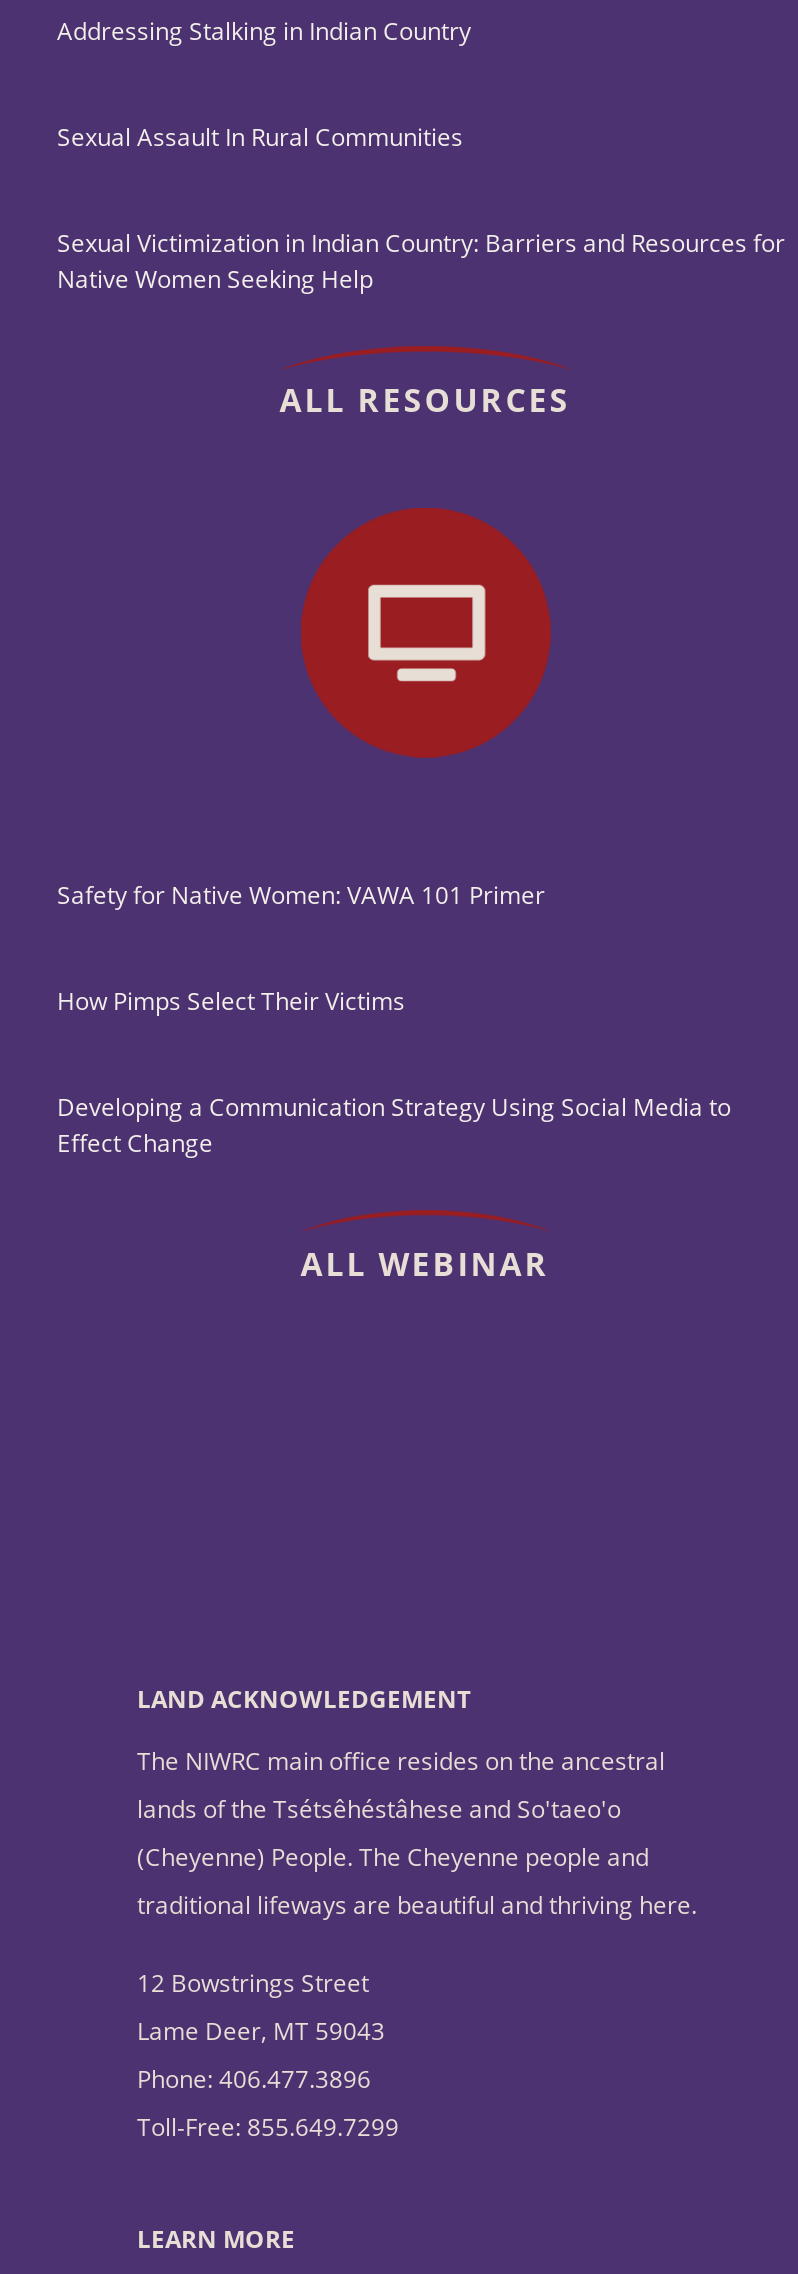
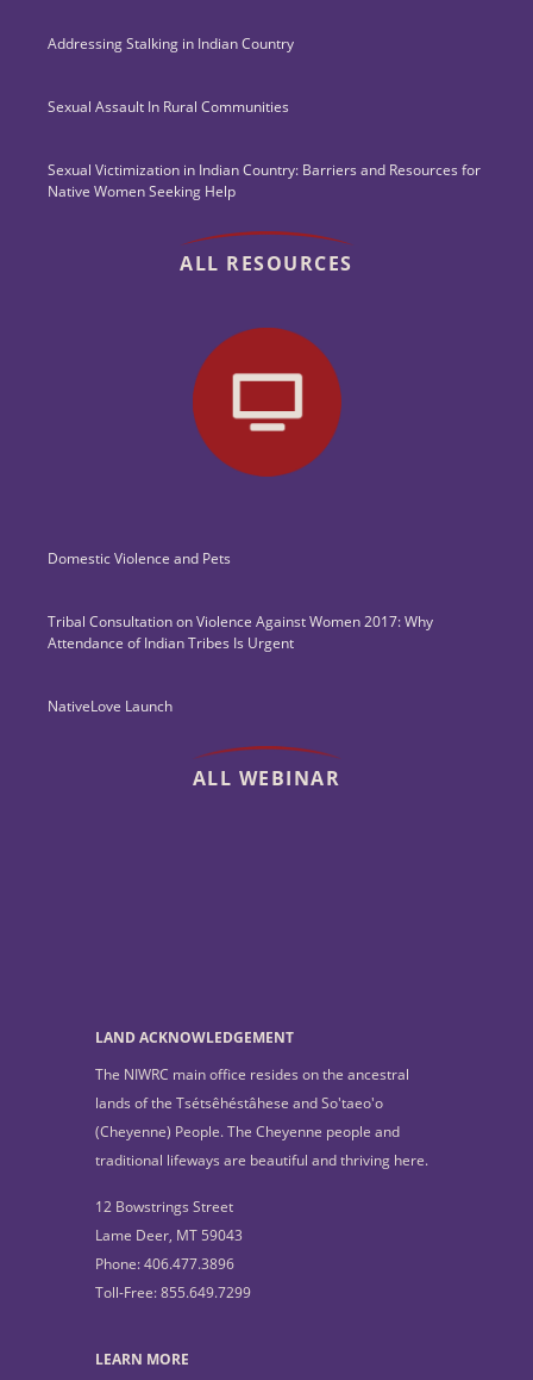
- Safety for Native Women: VAWA 101 Primer
+ Domestic Violence and Pets

- How Pimps Select Their Victims
+ Tribal Consultation on Violence Against Women 2017: Why
+ Attendance of Indian Tribes Is Urgent

- Developing a Communication Strategy Using Social Media to
- Effect Change
+ NativeLove Launch
